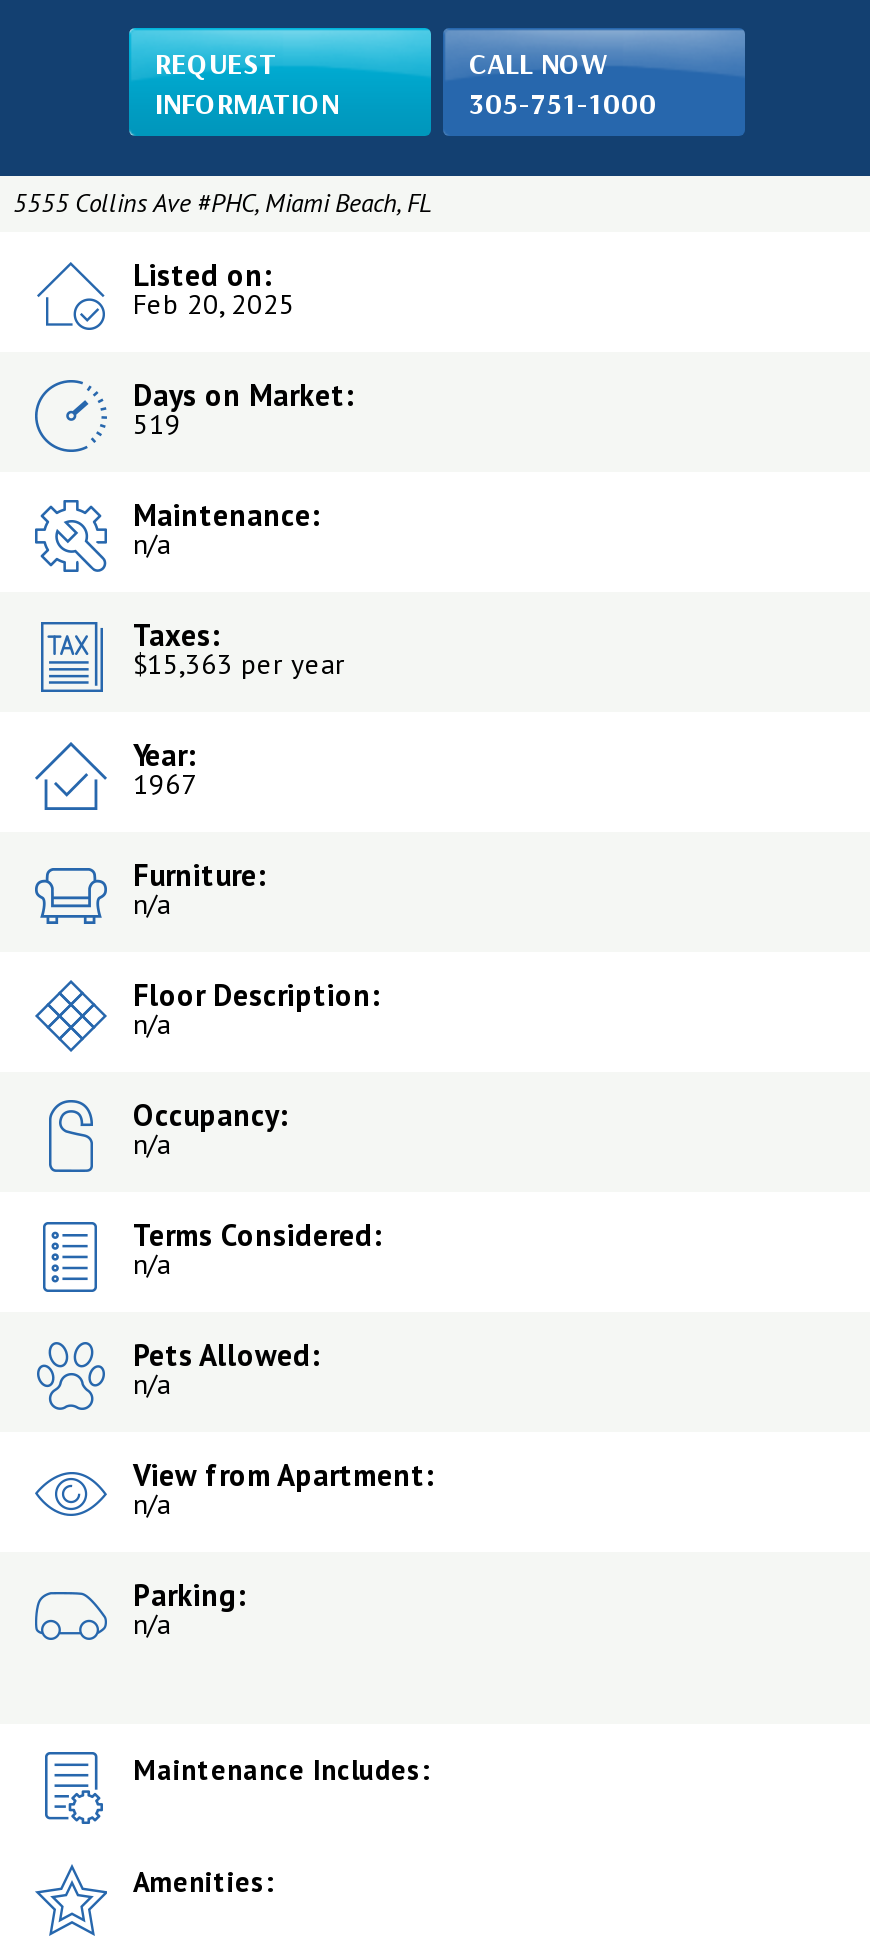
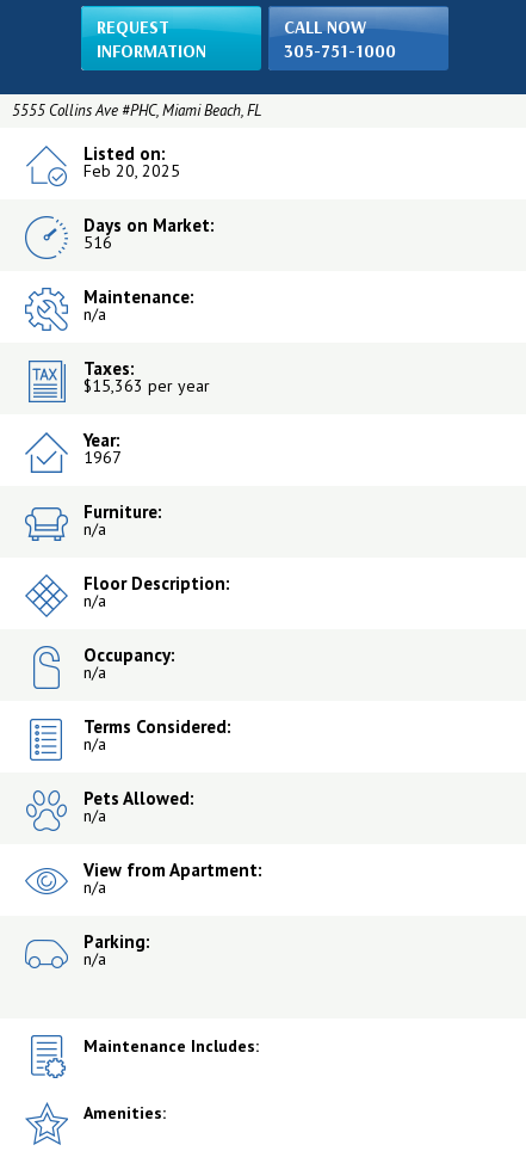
- 519
+ 516
